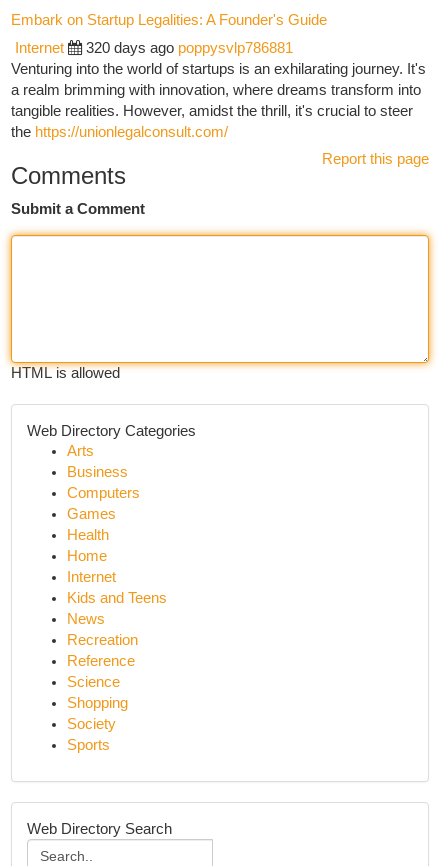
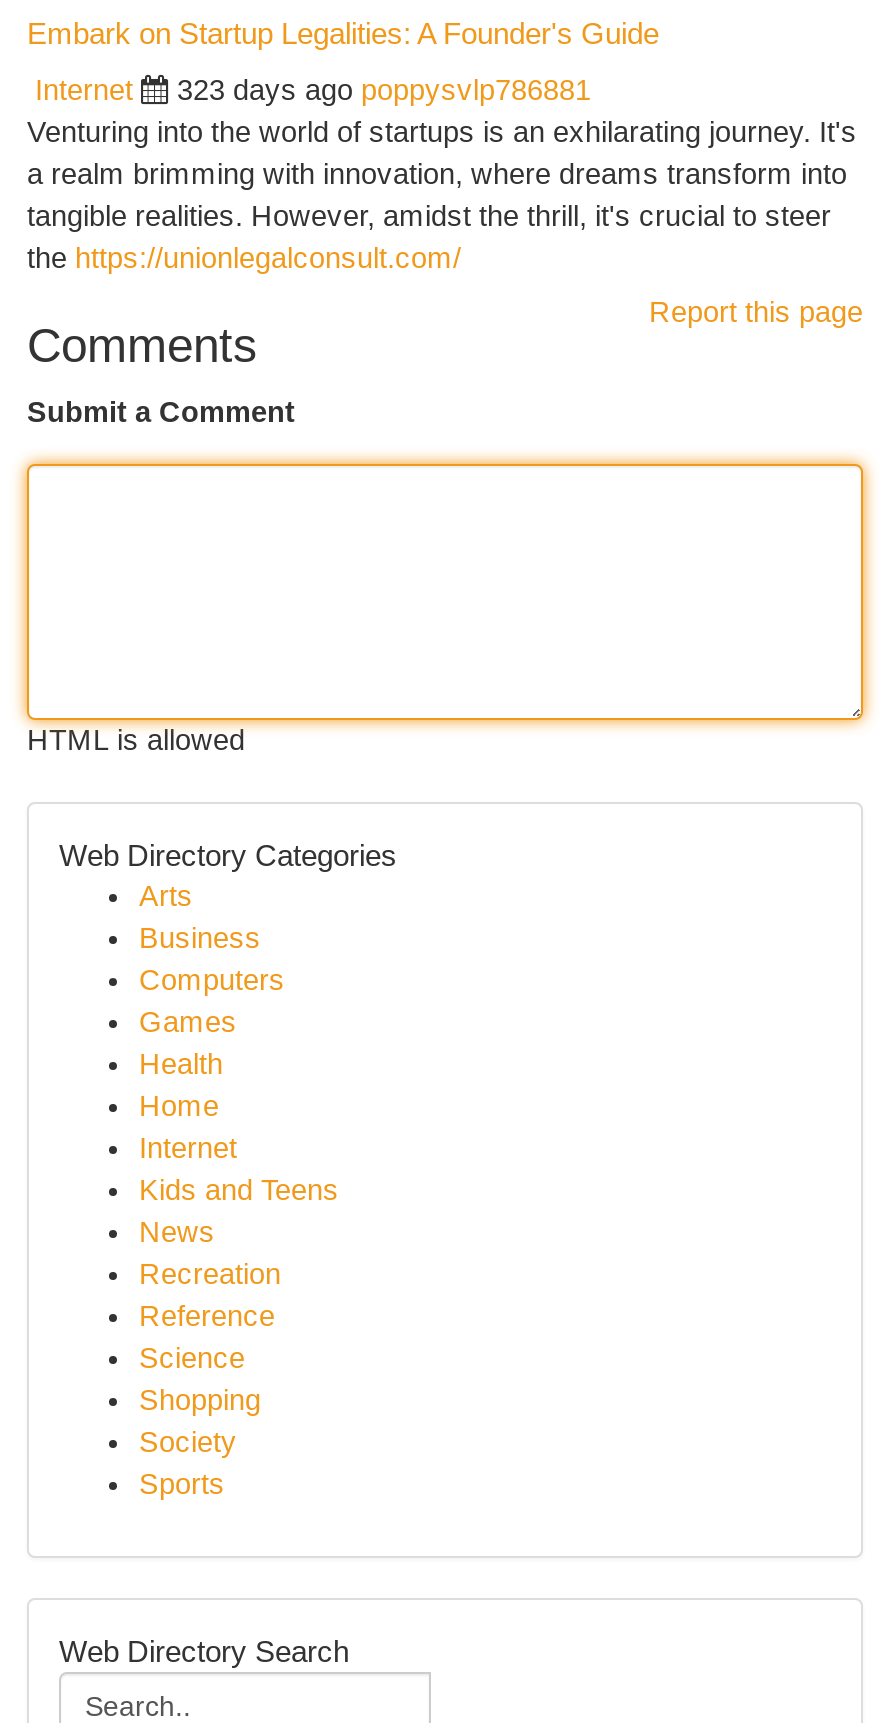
- 320 days ago poppysvlp786881
+ 323 days ago poppysvlp786881
